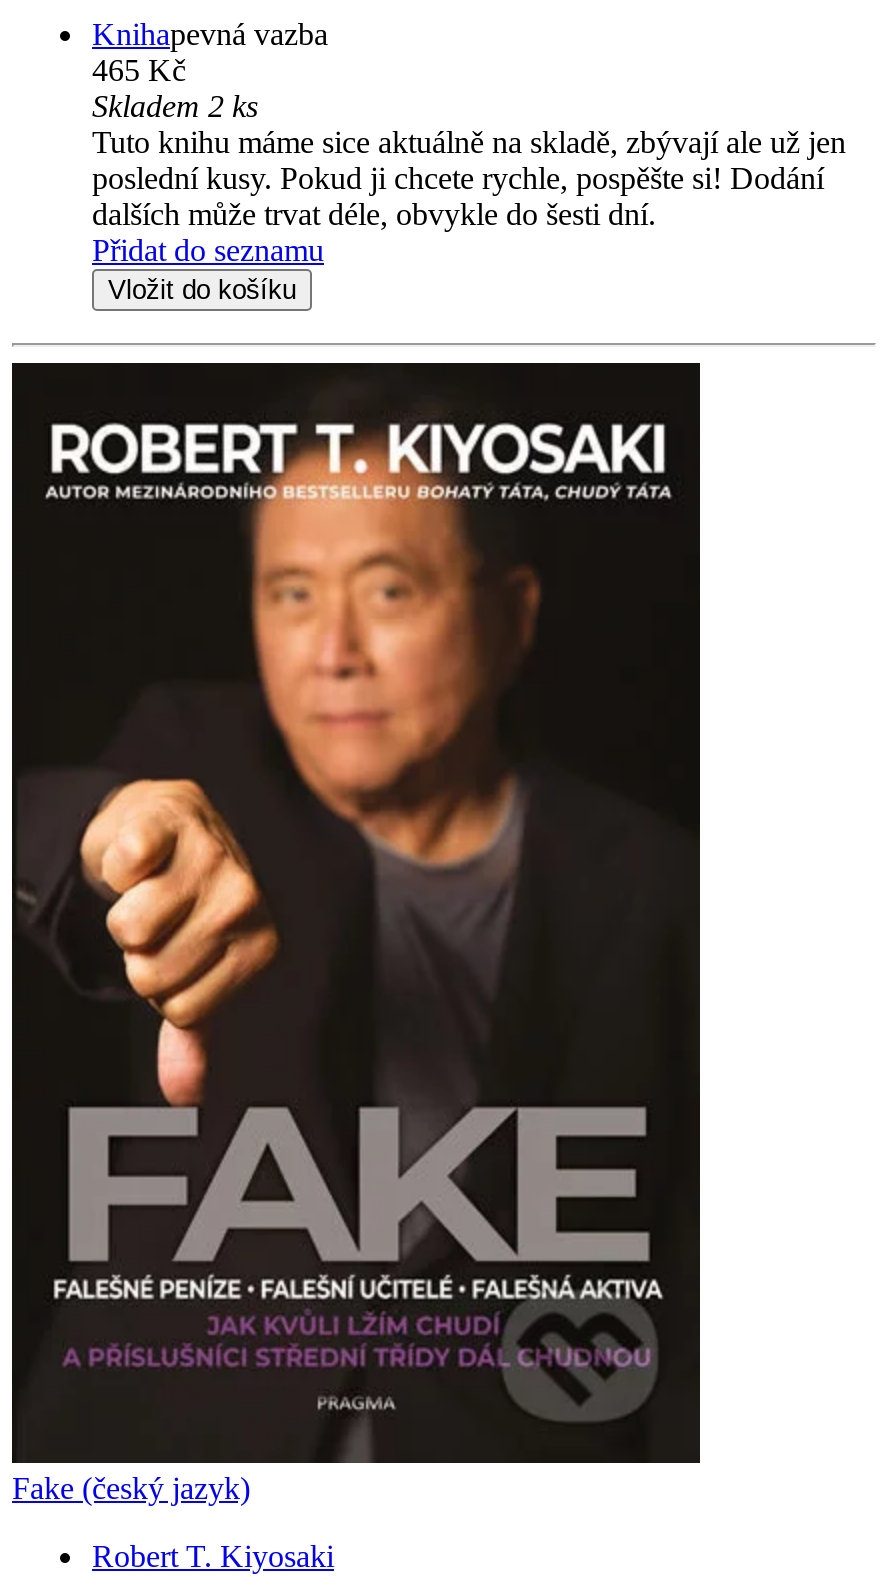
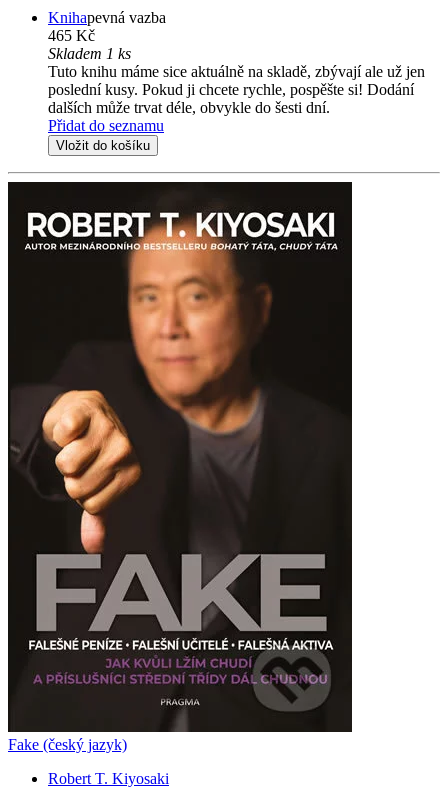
- Skladem 2 ks
+ Skladem 1 ks
